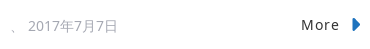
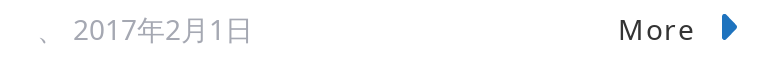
- 、2017年7月7日
+ 、2017年2月1日
